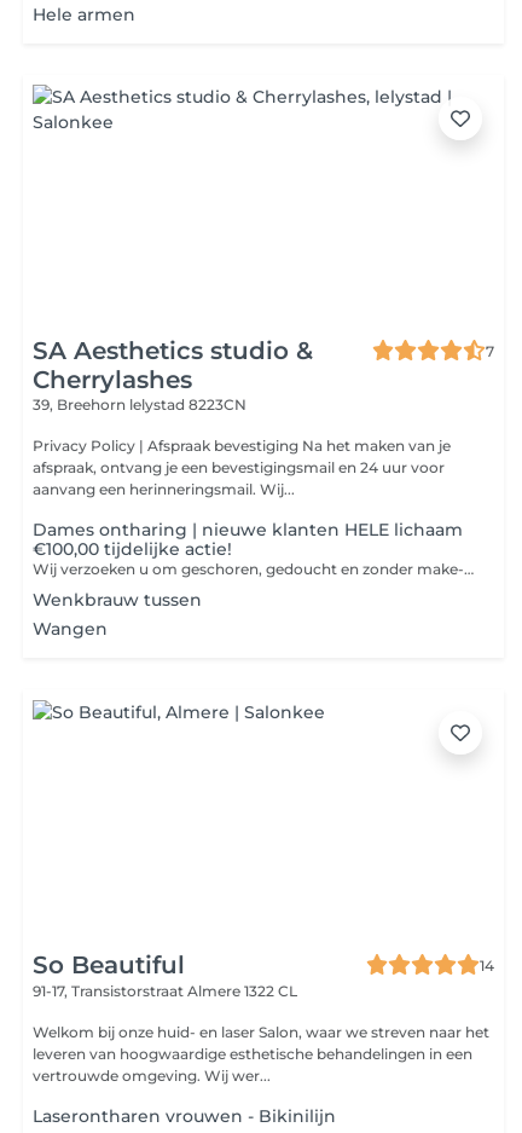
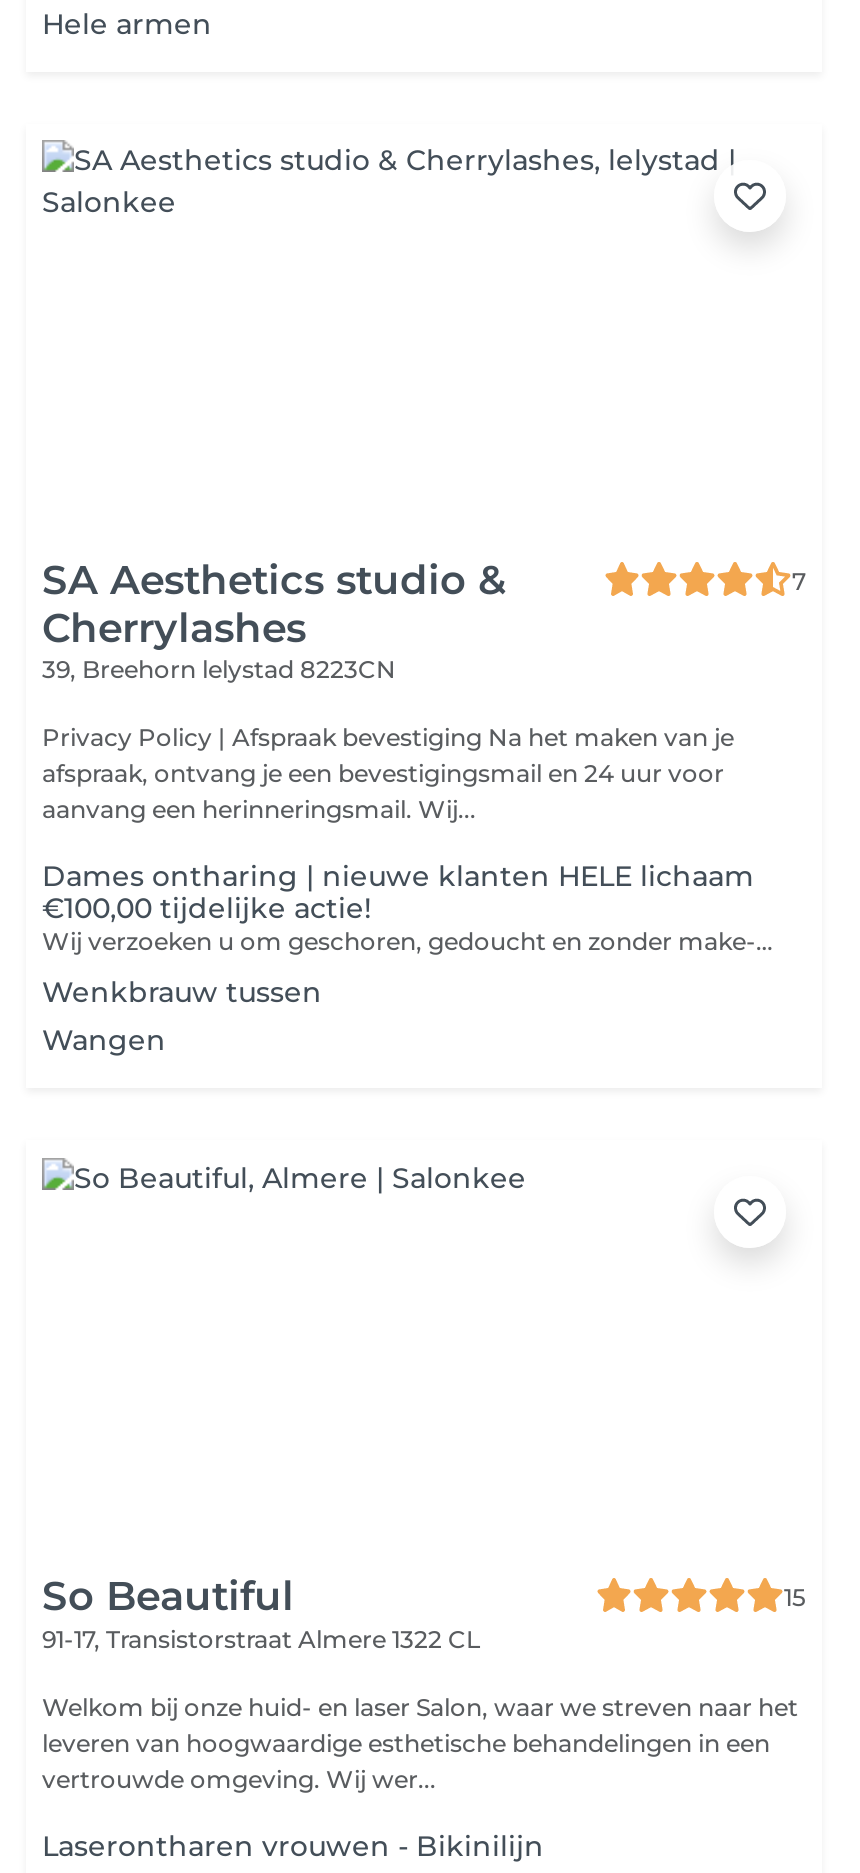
- 14
+ 15
